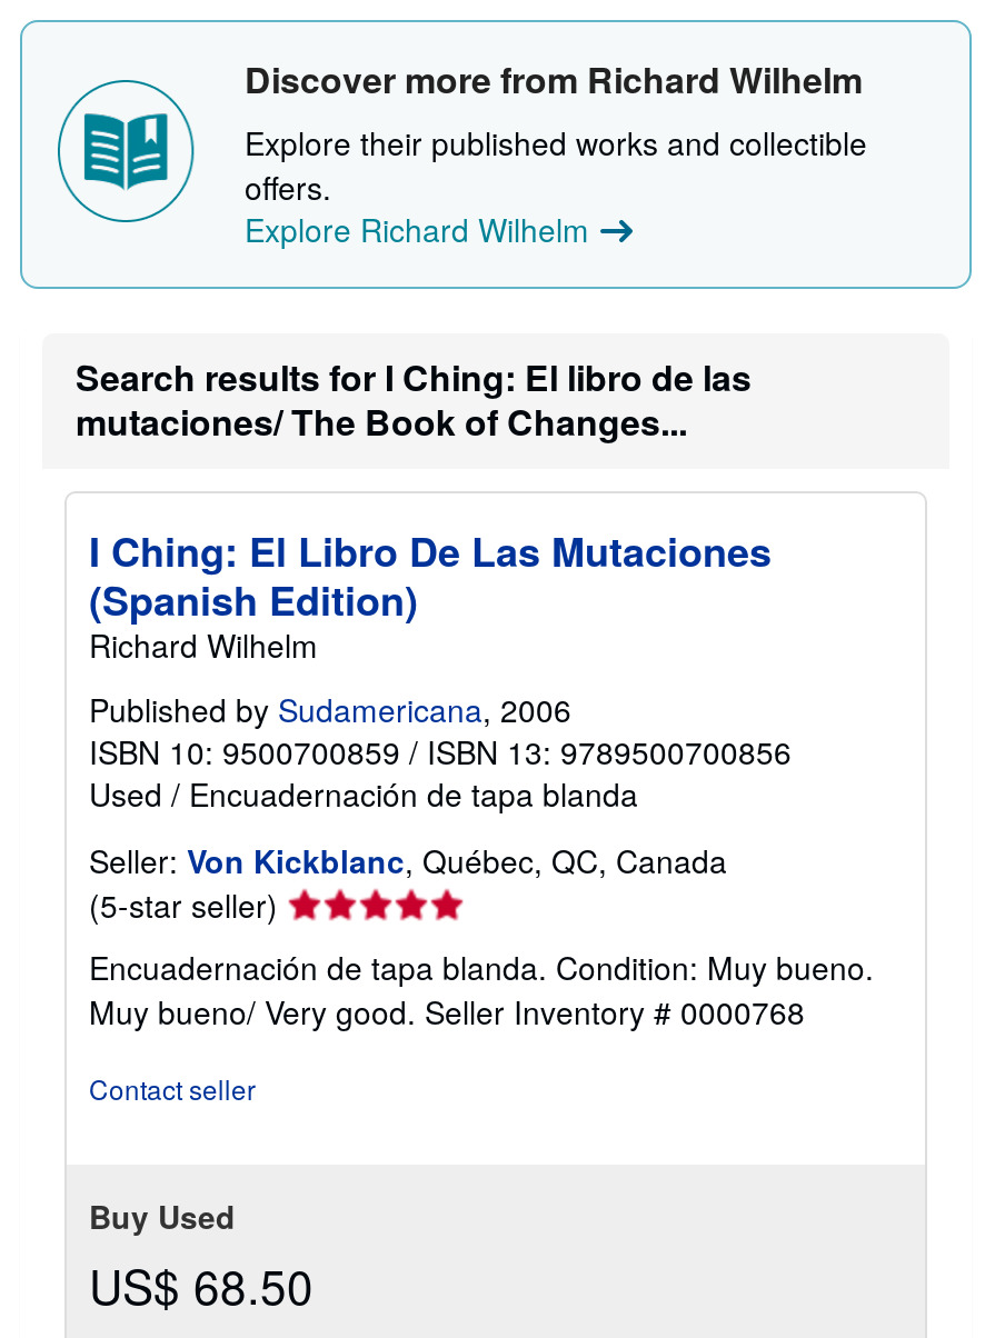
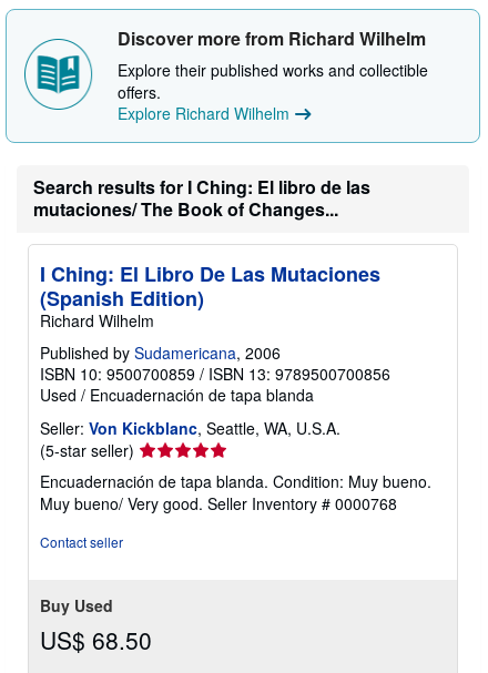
- Seller: Von Kickblanc, Québec, QC, Canada
+ Seller: Von Kickblanc, Seattle, WA, U.S.A.
